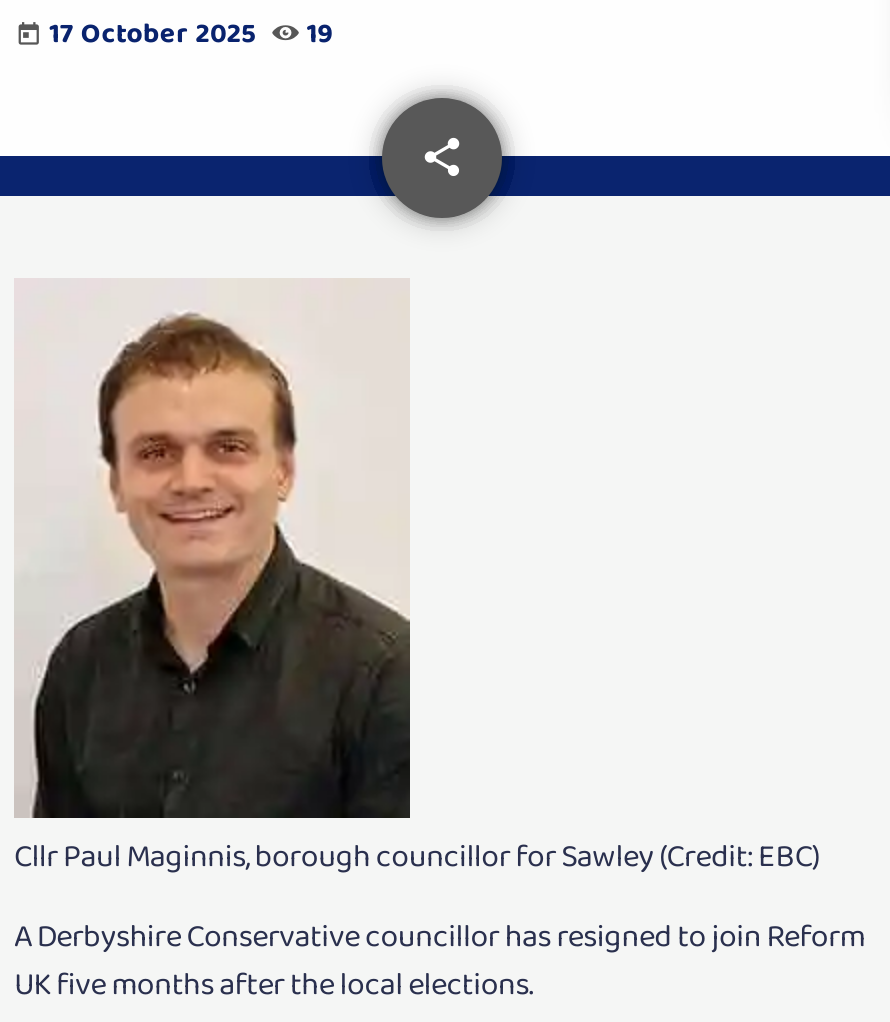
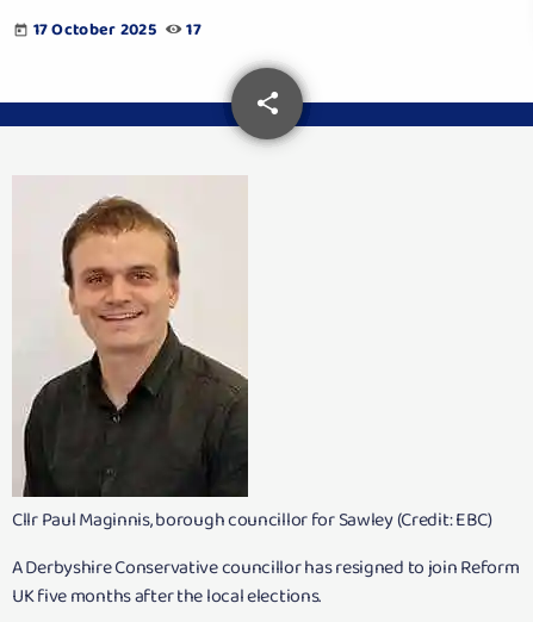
- 19
+ 17
